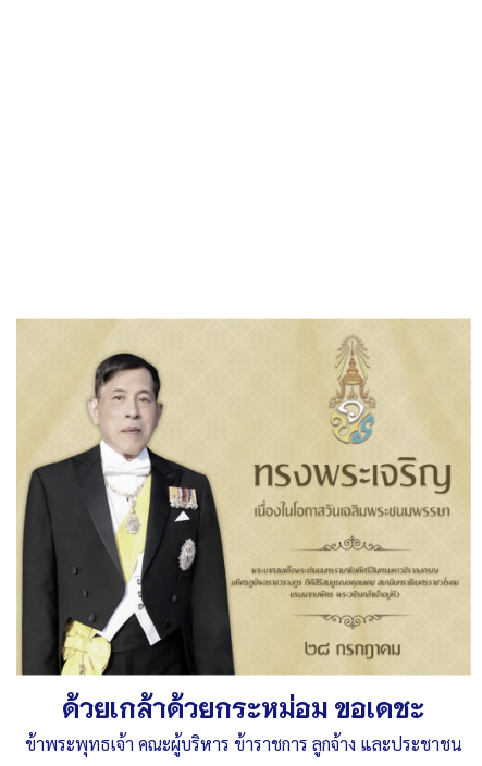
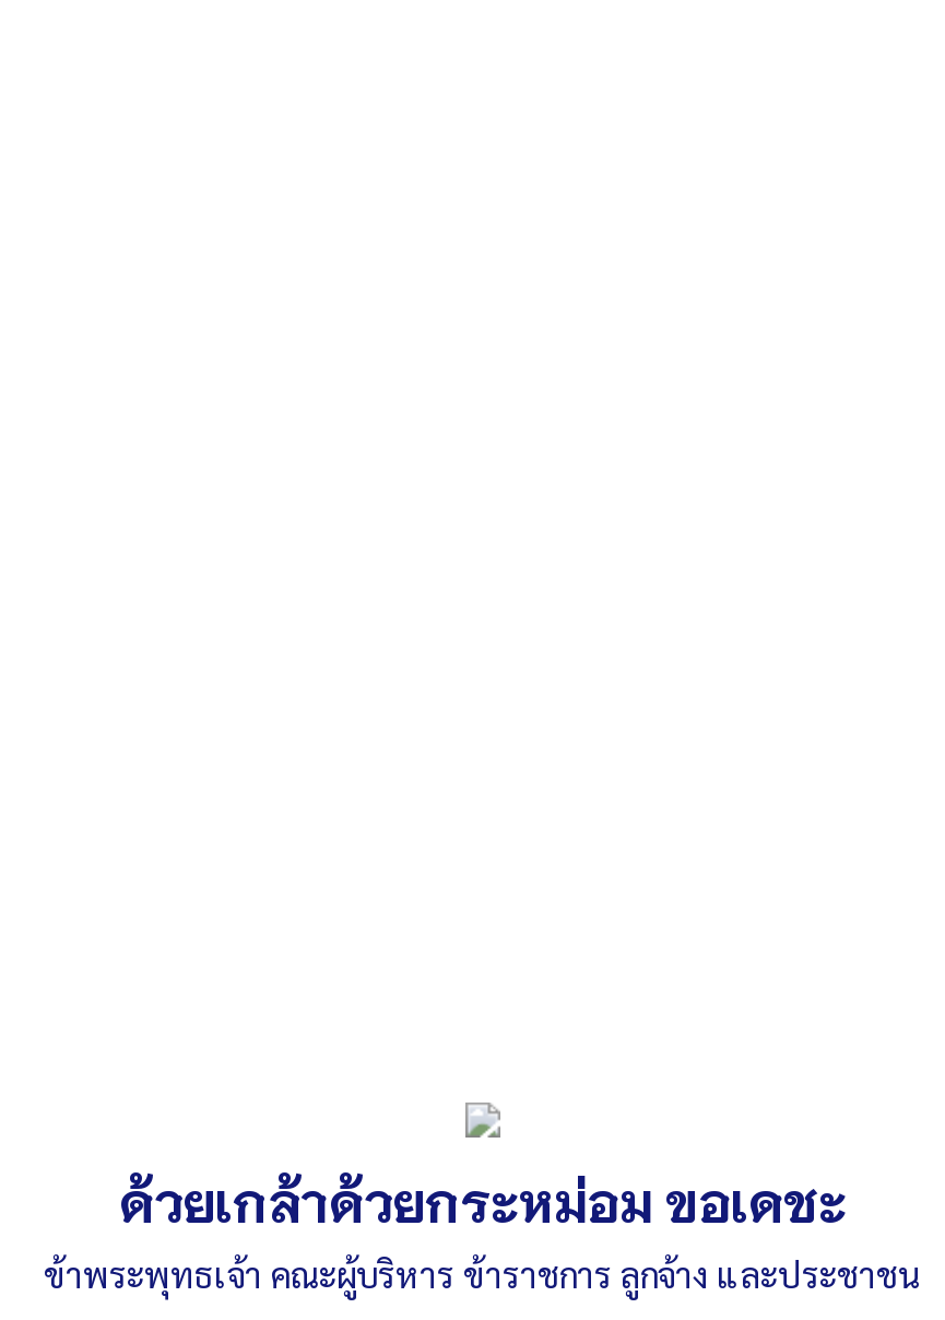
- [image]
